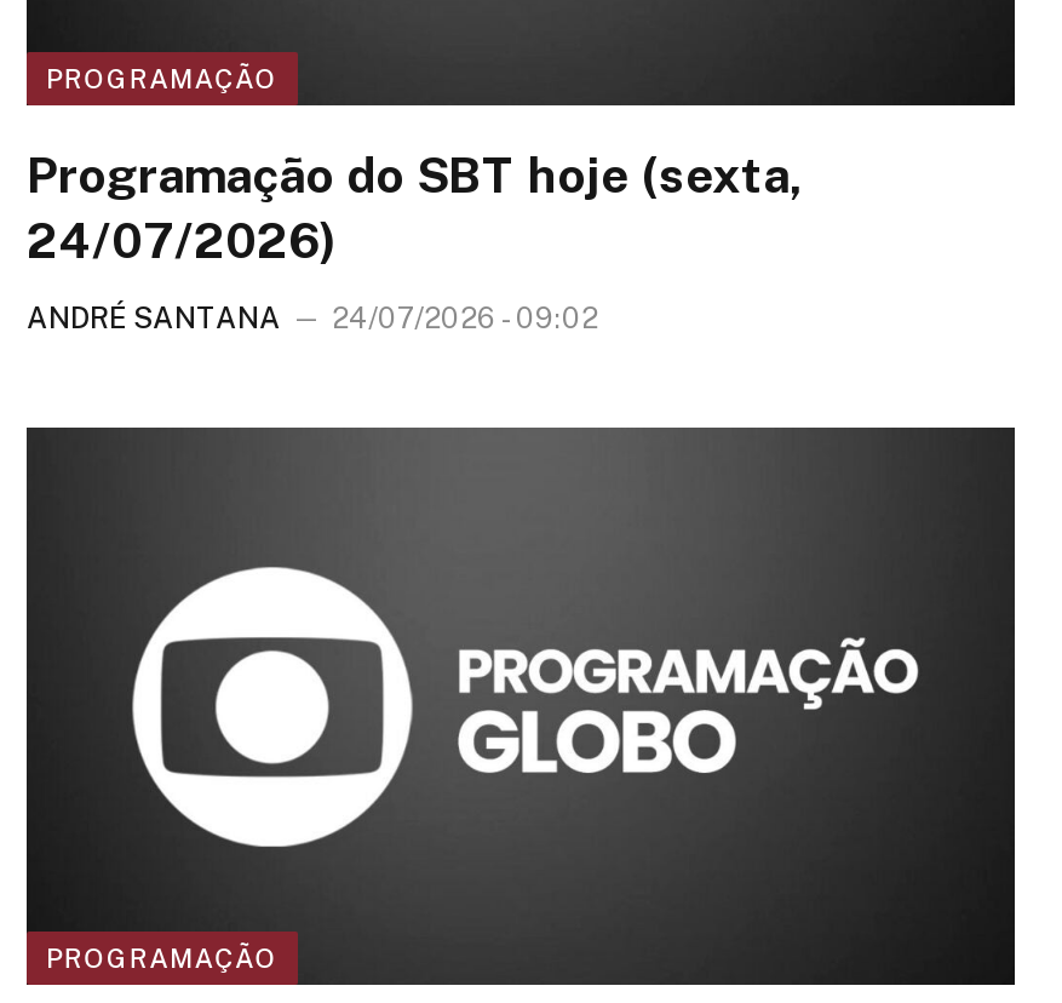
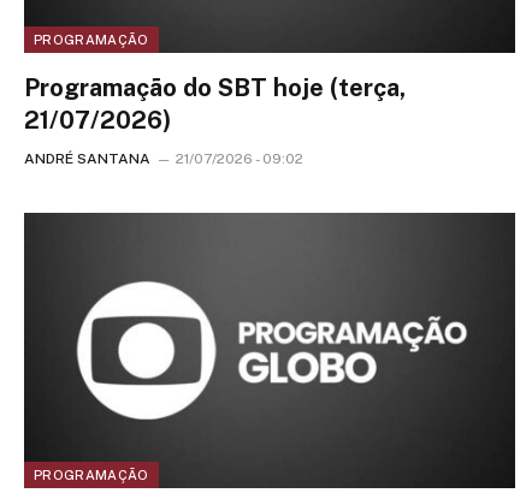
- Programação do SBT hoje (sexta,
+ Programação do SBT hoje (terça,

- 24/07/2026)
+ 21/07/2026)

- ANDRÉ SANTANA 24/07/2026 - 09:02
+ ANDRÉ SANTANA 21/07/2026 - 09:02
